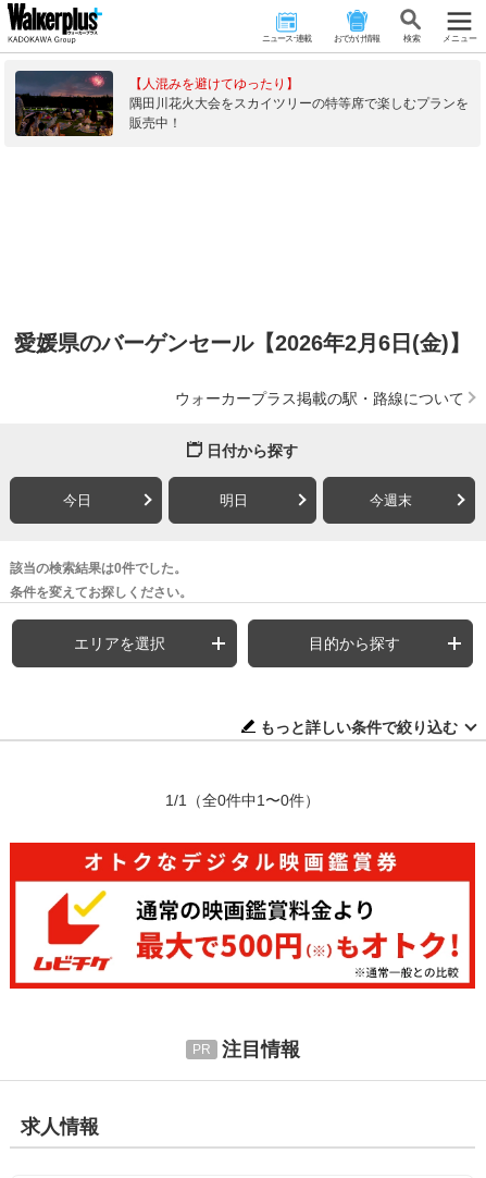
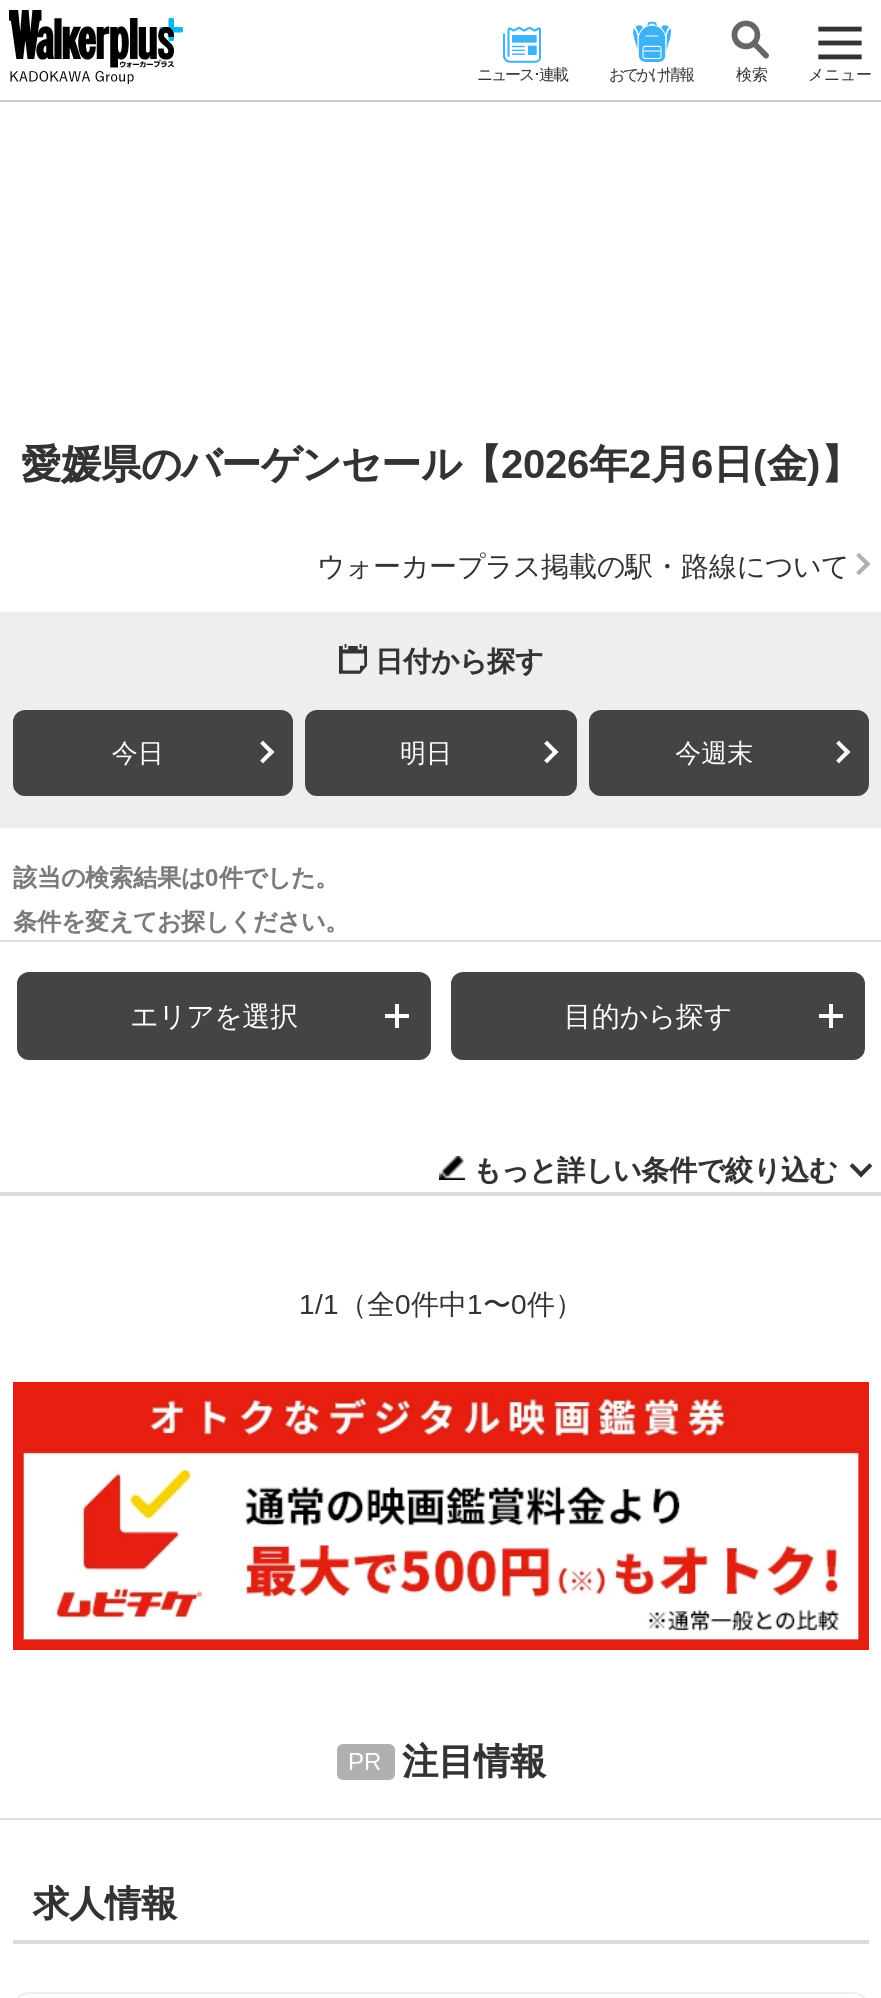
- [image]
- 【人混みを避けてゆったり】
- 隅田川花火大会をスカイツリーの特等席で楽しむプランを
- 販売中！
